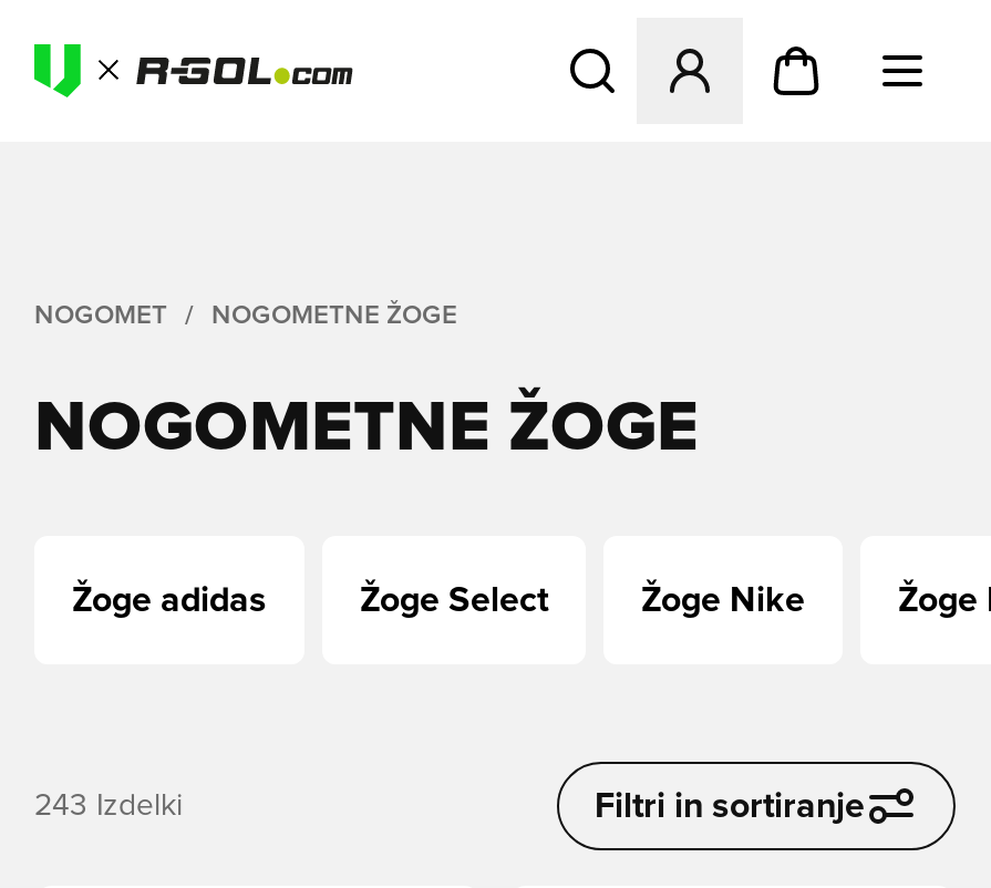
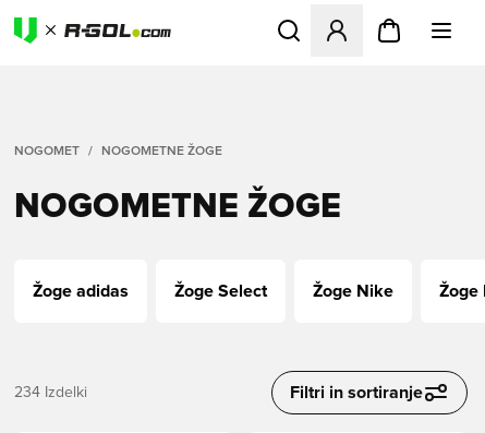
- 243 Izdelki
+ 234 Izdelki
